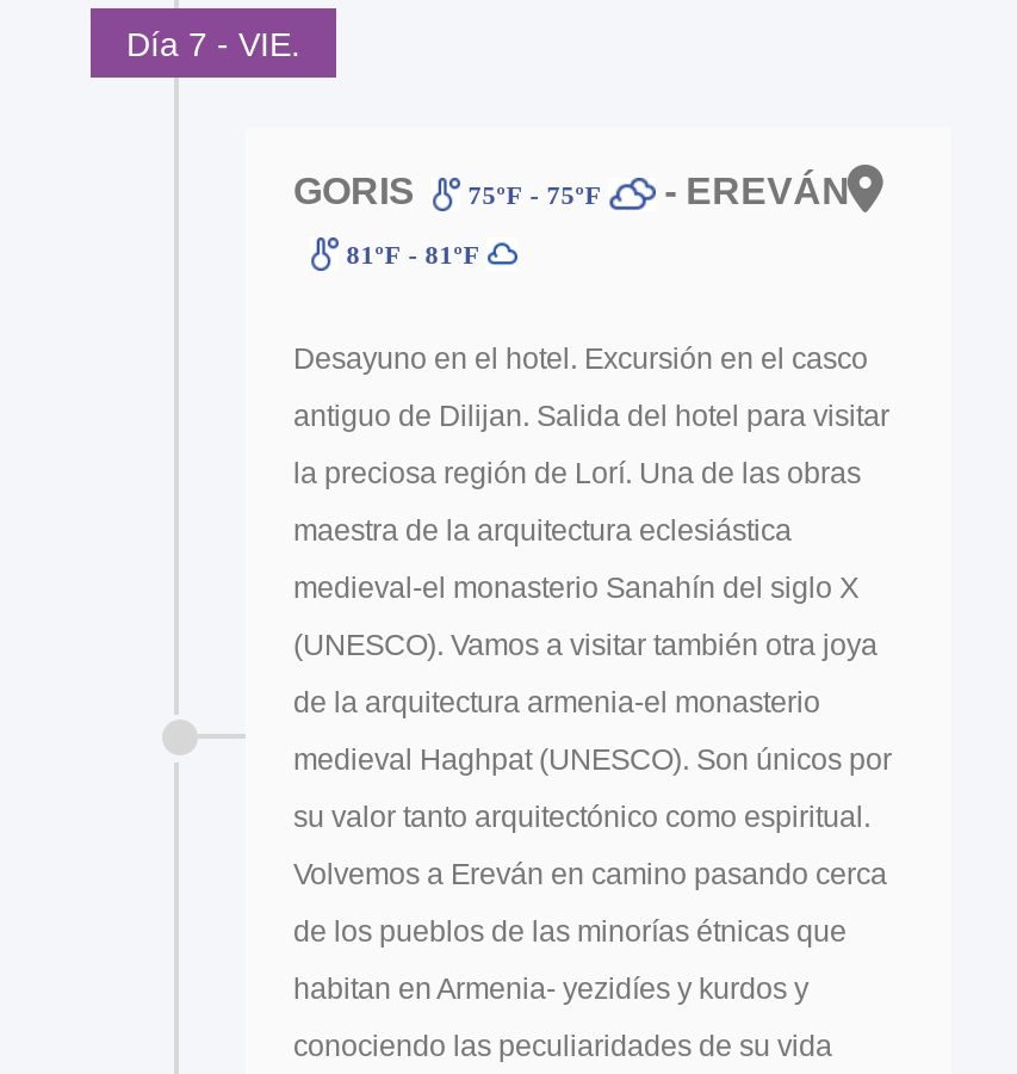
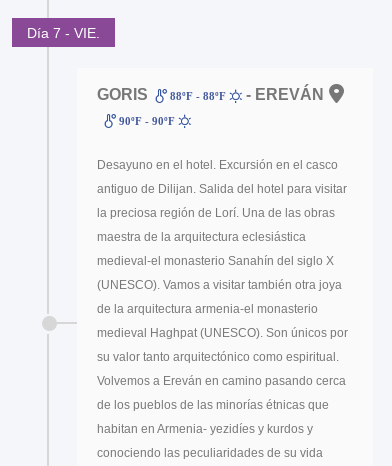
- GORIS 75ºF - 75ºF - EREVÁN
+ GORIS 88ºF - 88ºF - EREVÁN

- 81ºF - 81ºF
+ 90ºF - 90ºF
